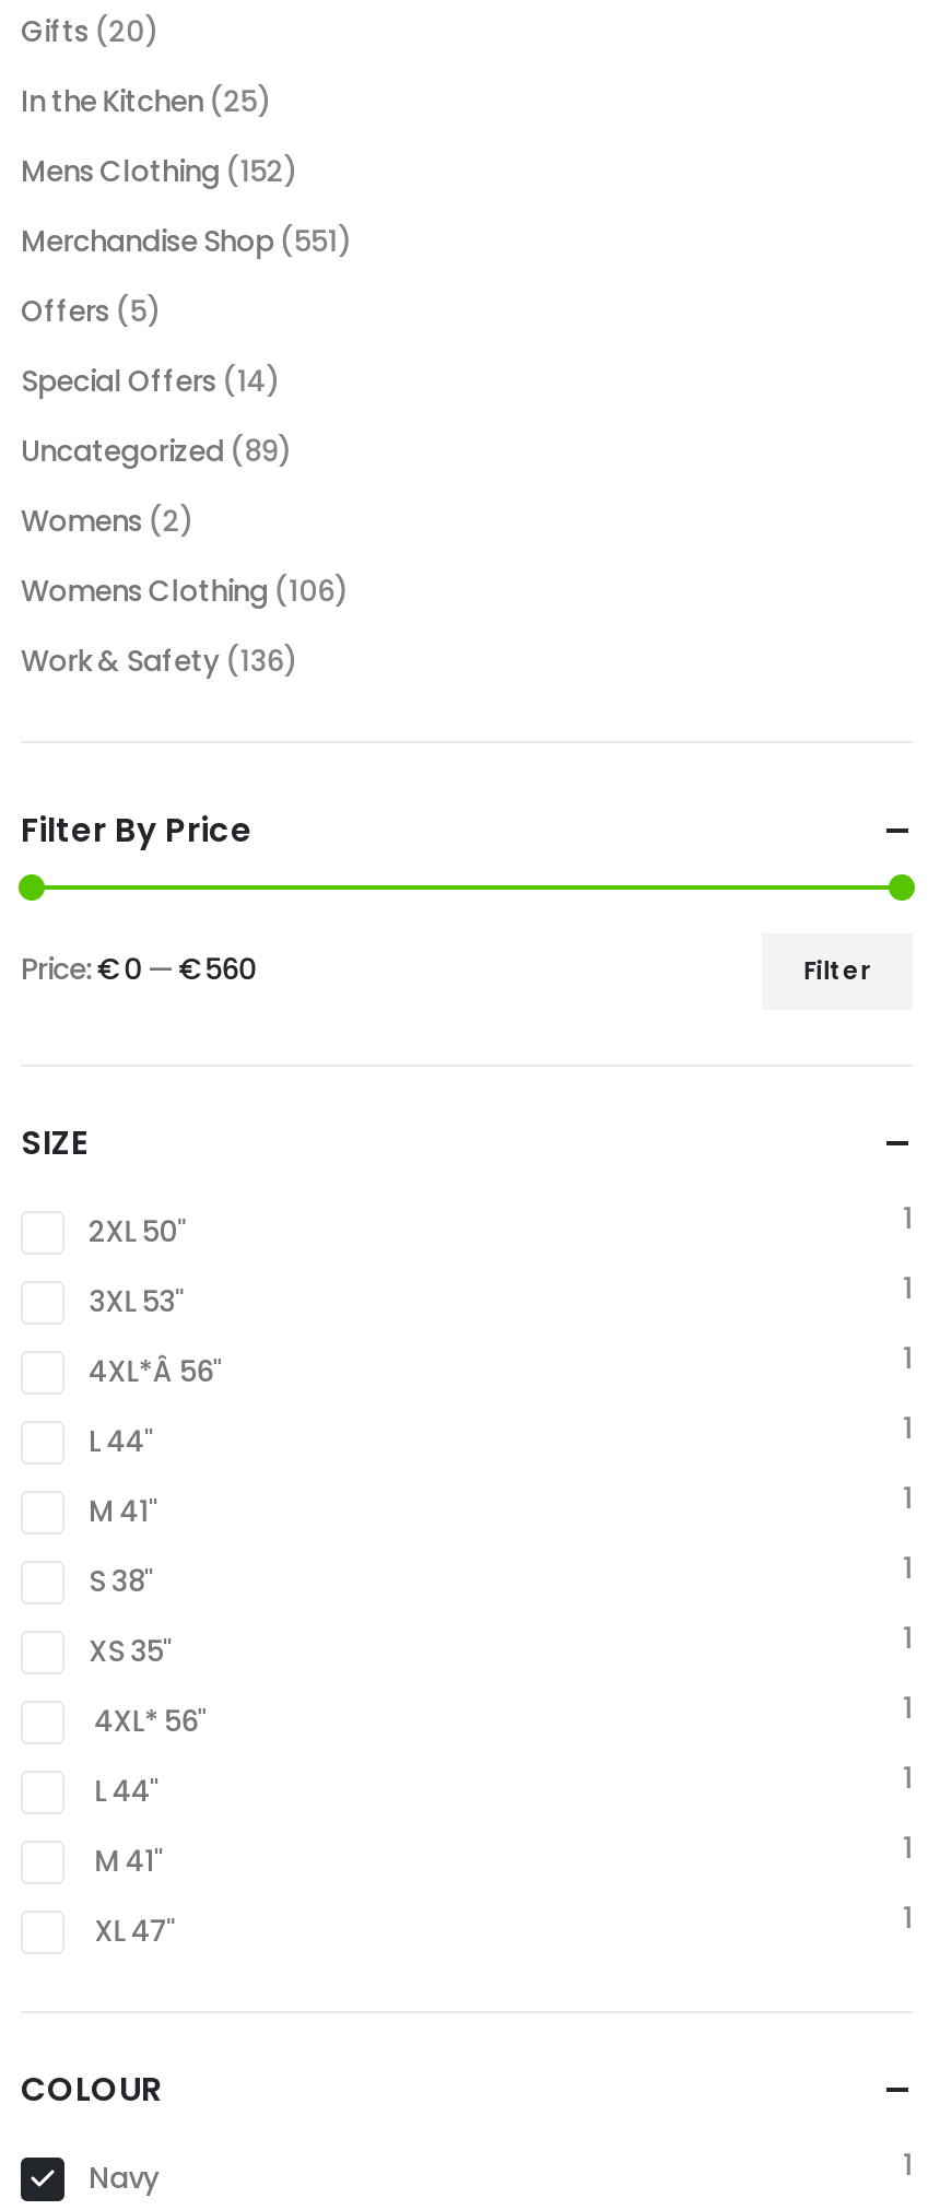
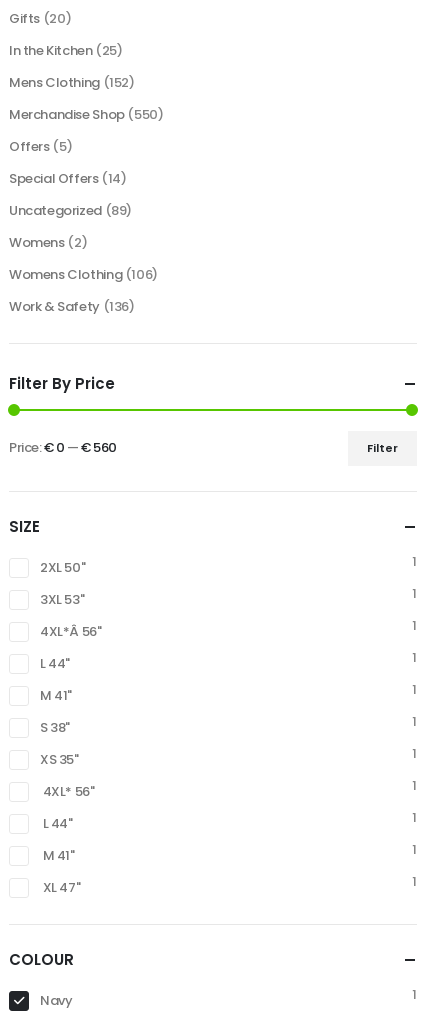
- Merchandise Shop (551)
+ Merchandise Shop (550)
